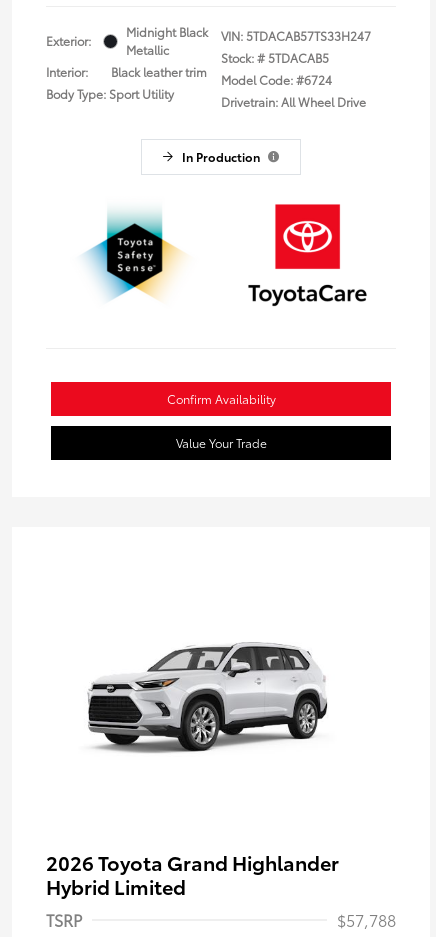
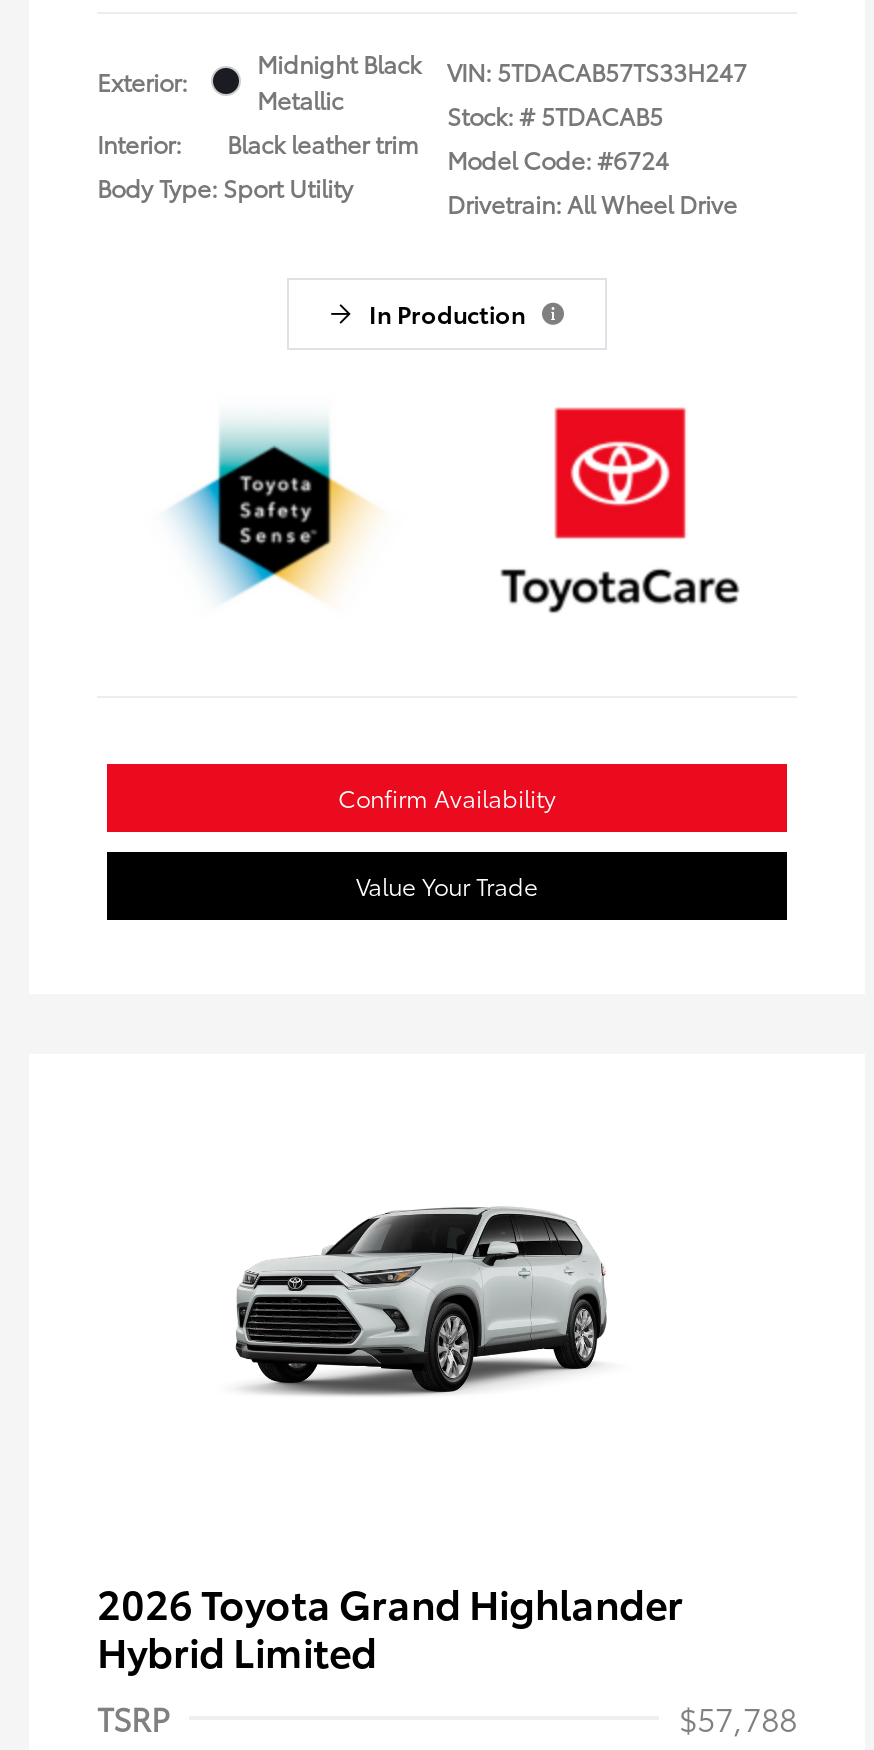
- [image]
+ [image]
